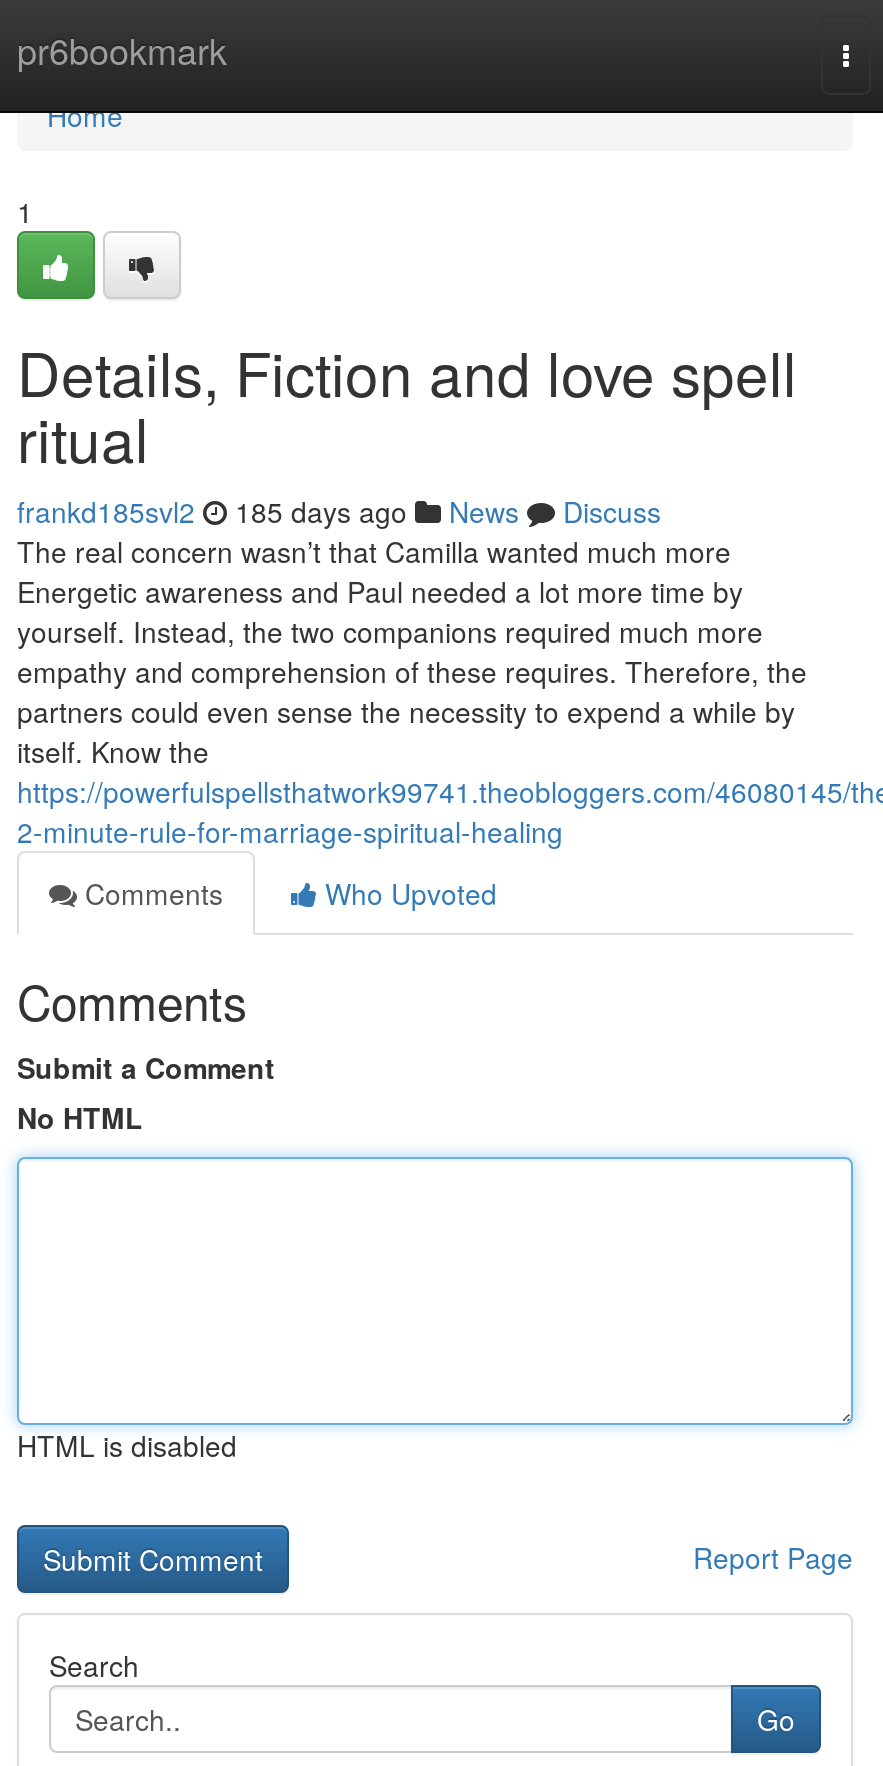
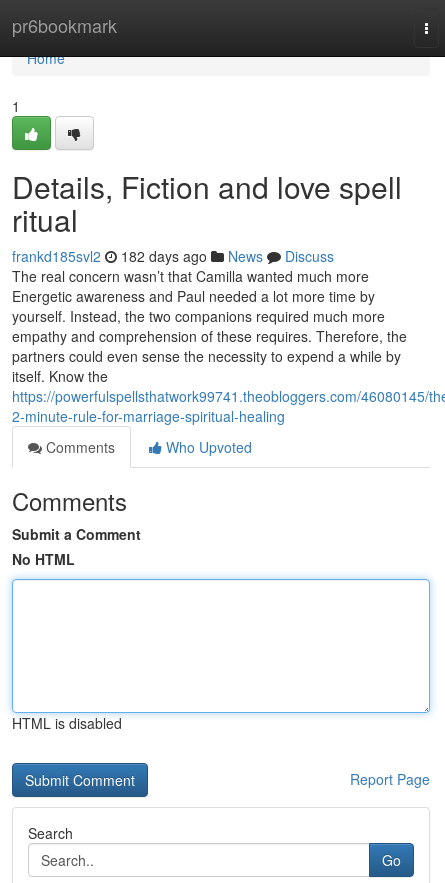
- frankd185svl2 185 days ago News Discuss
+ frankd185svl2 182 days ago News Discuss
